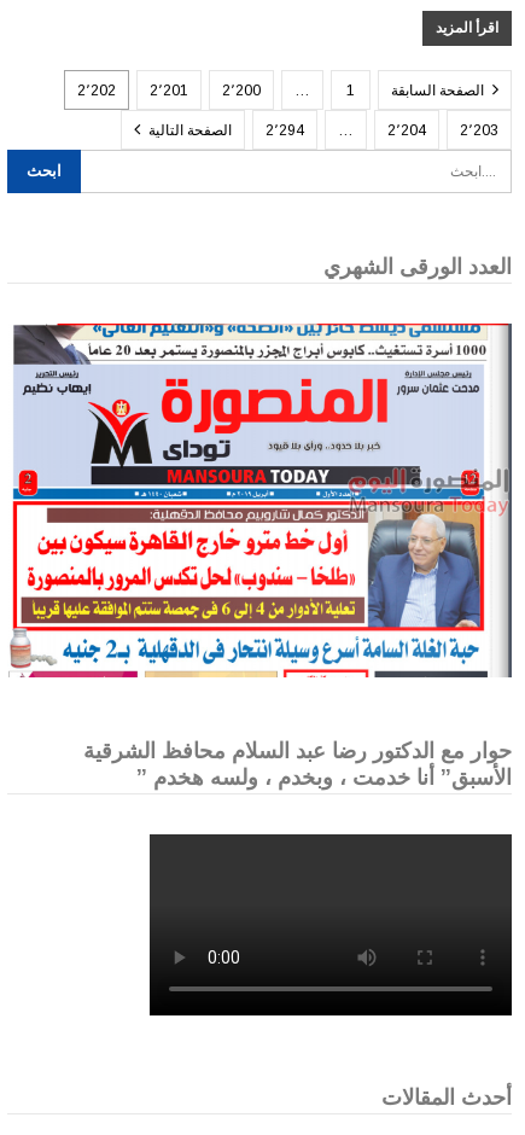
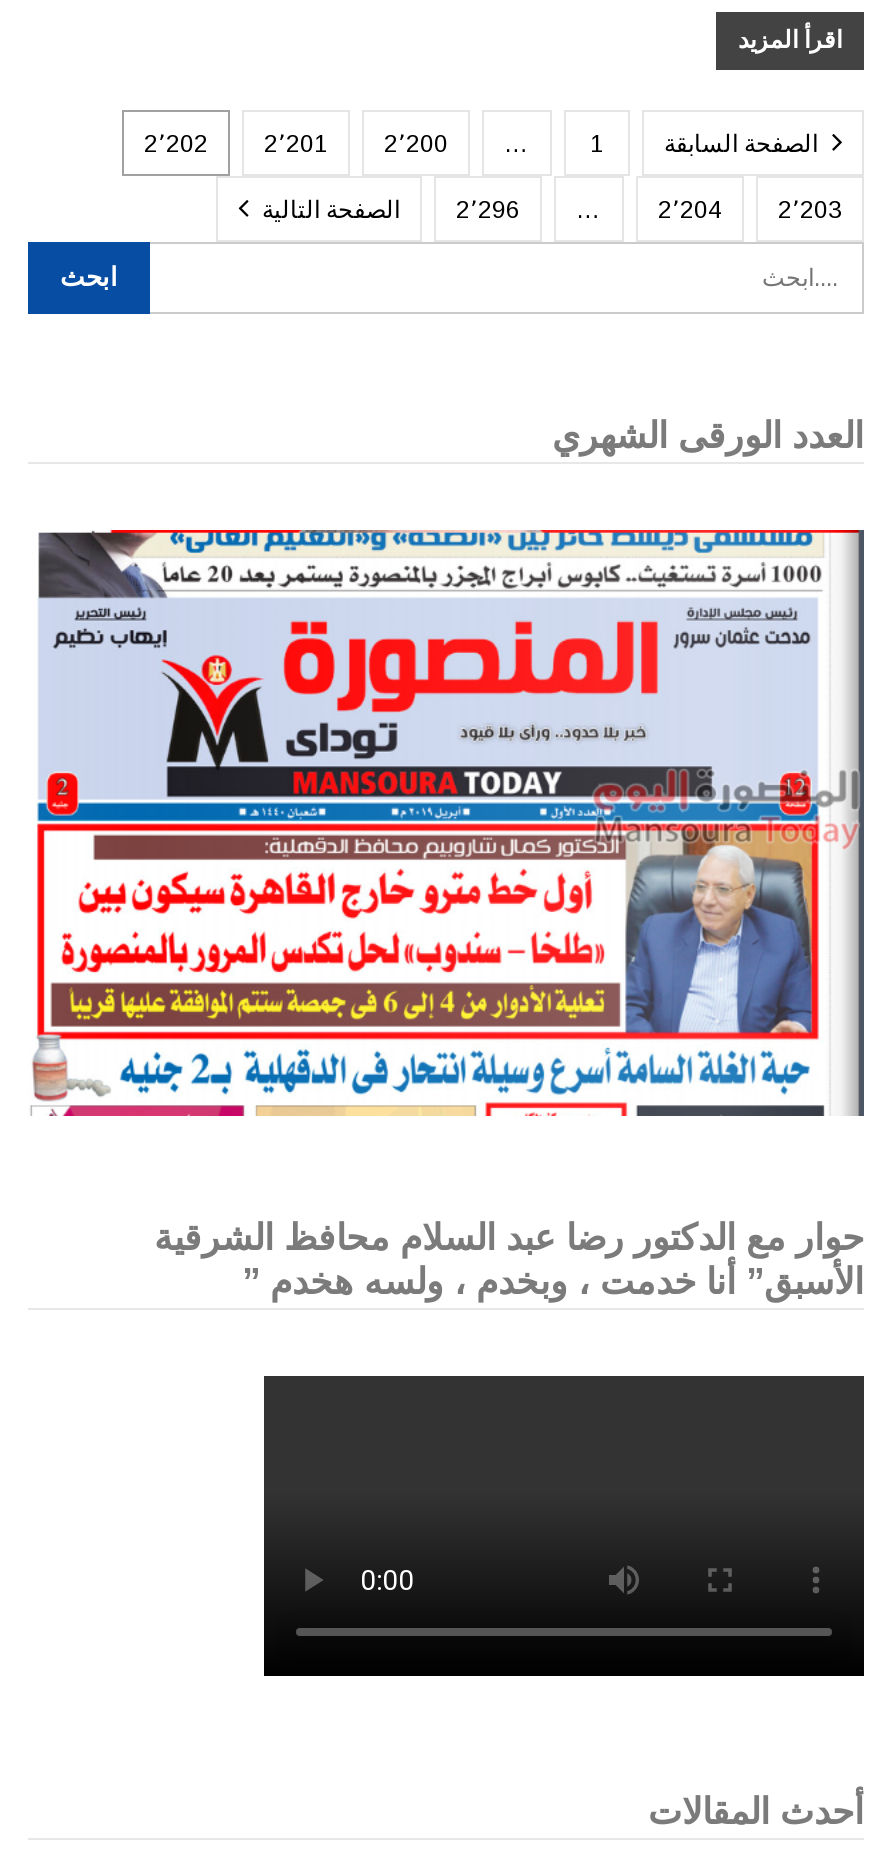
- 2٬294
+ 2٬296
